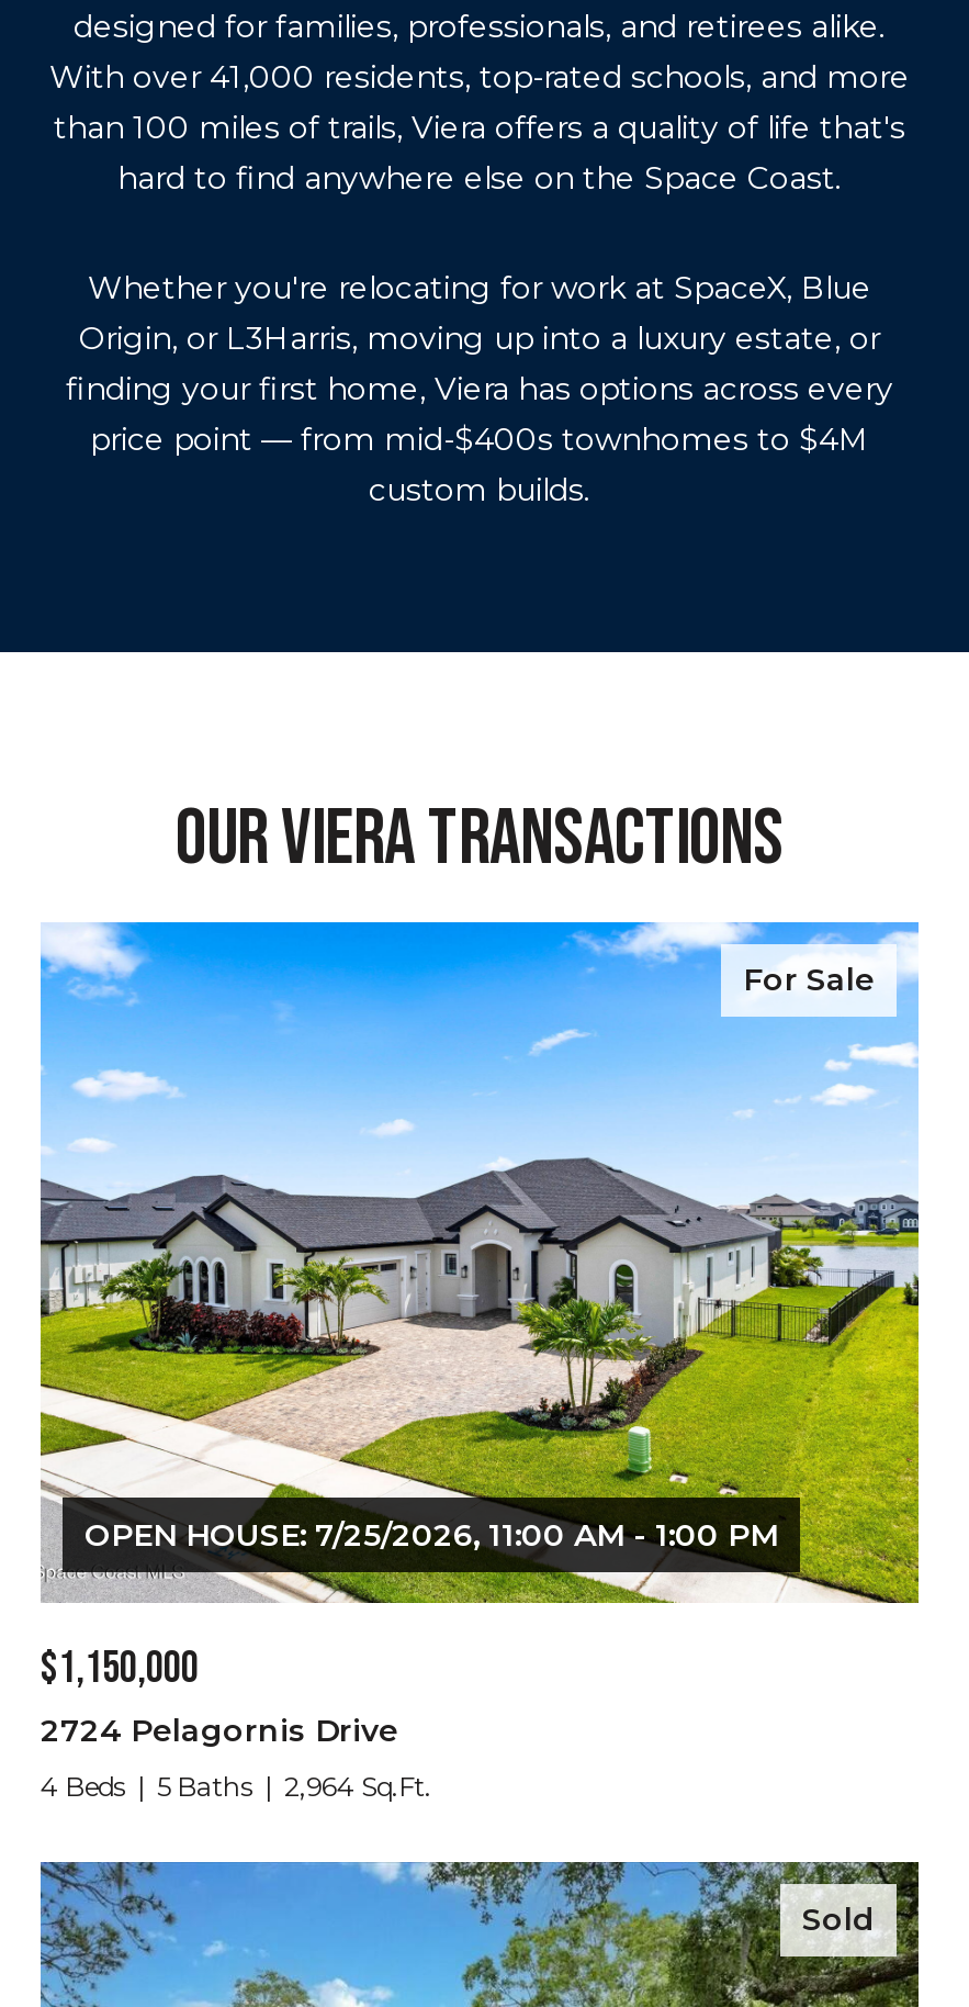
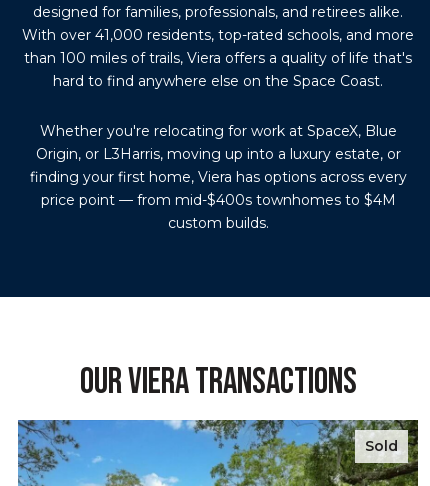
- [image]
- For Sale

- OPEN HOUSE: 7/25/2026, 11:00 AM - 1:00 PM
- $1,150,000
- 2724 Pelagornis Drive
- 4 Beds
- 5 Baths
- 2,964 Sq.Ft.
